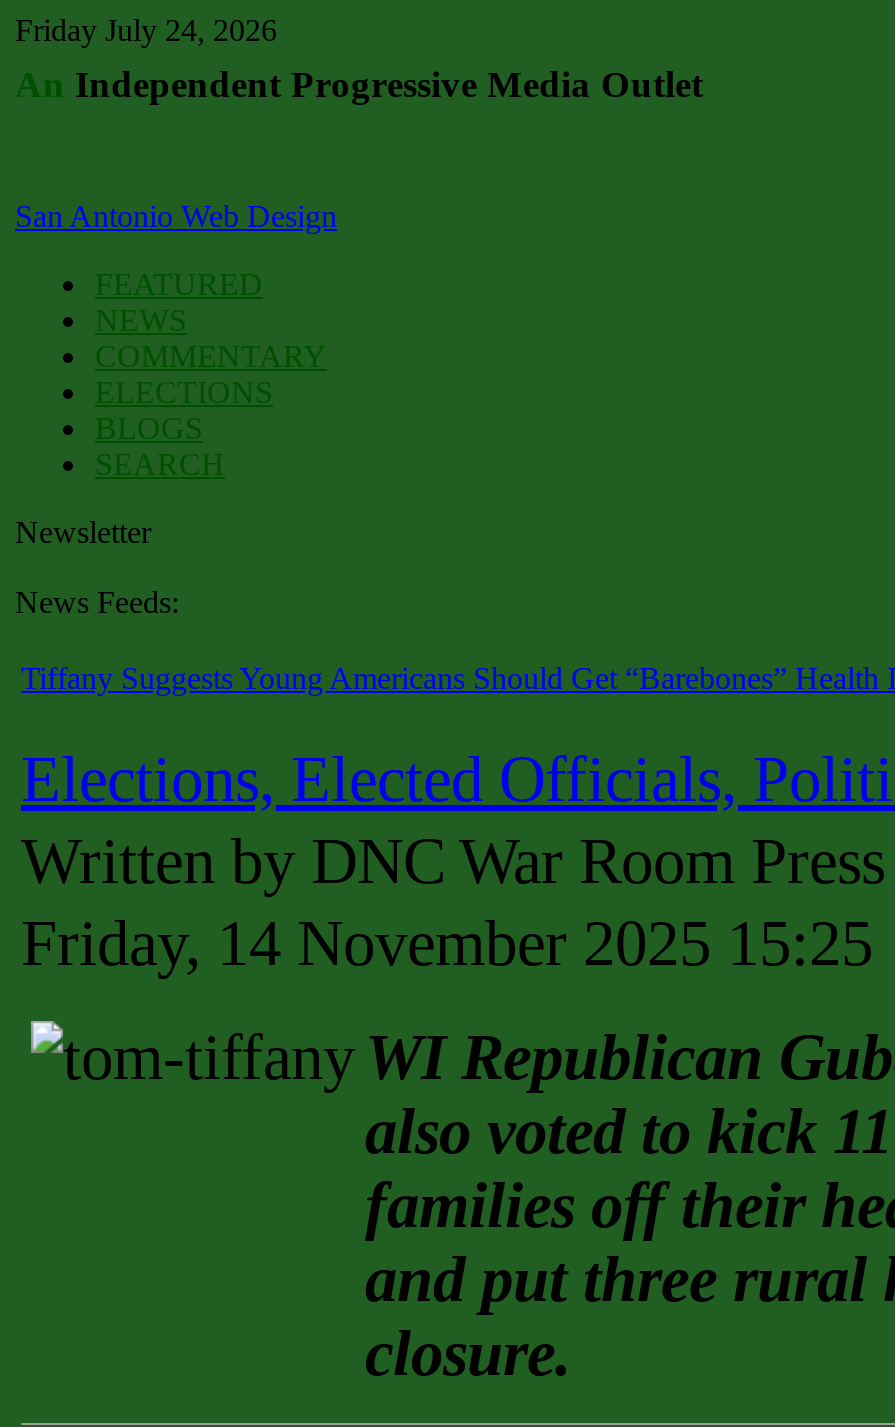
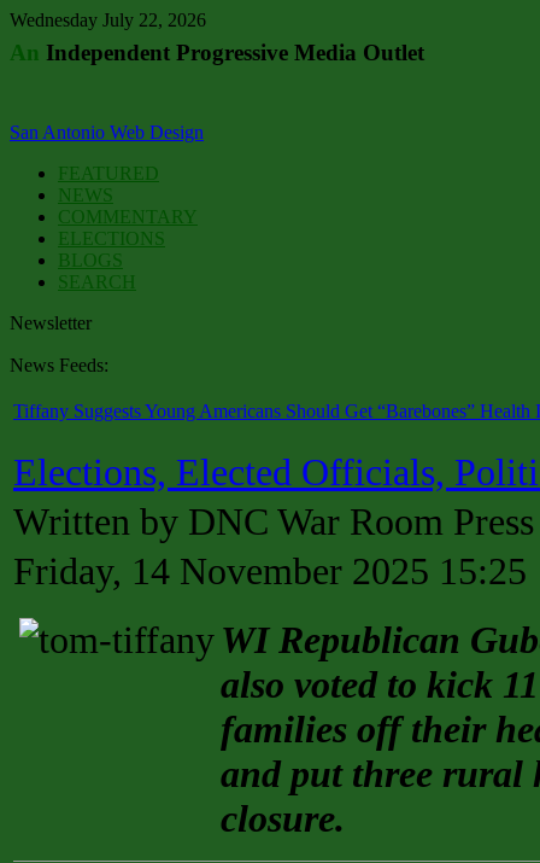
- Friday July 24, 2026
+ Wednesday July 22, 2026
